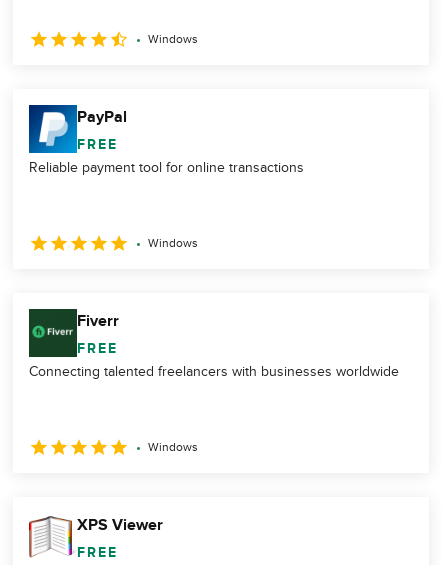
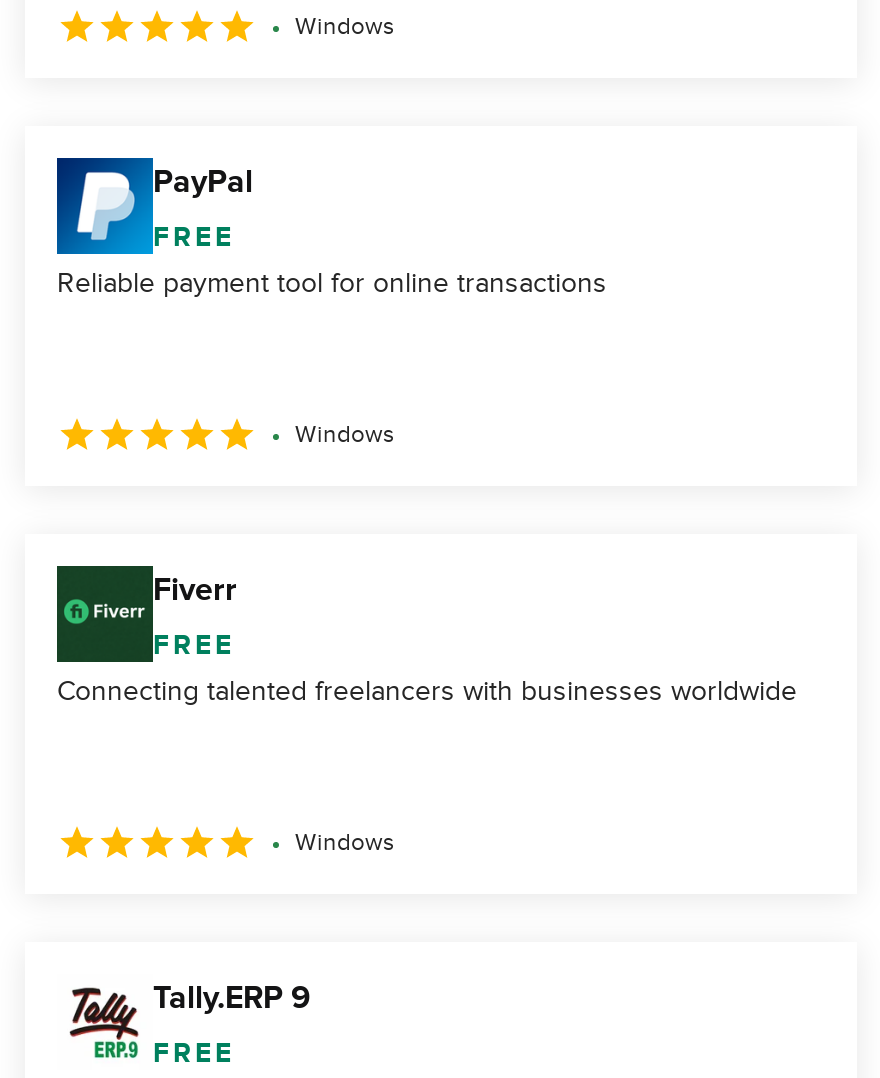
- [image]
- XPS Viewer
+ [image]
+ Tally.ERP 9
